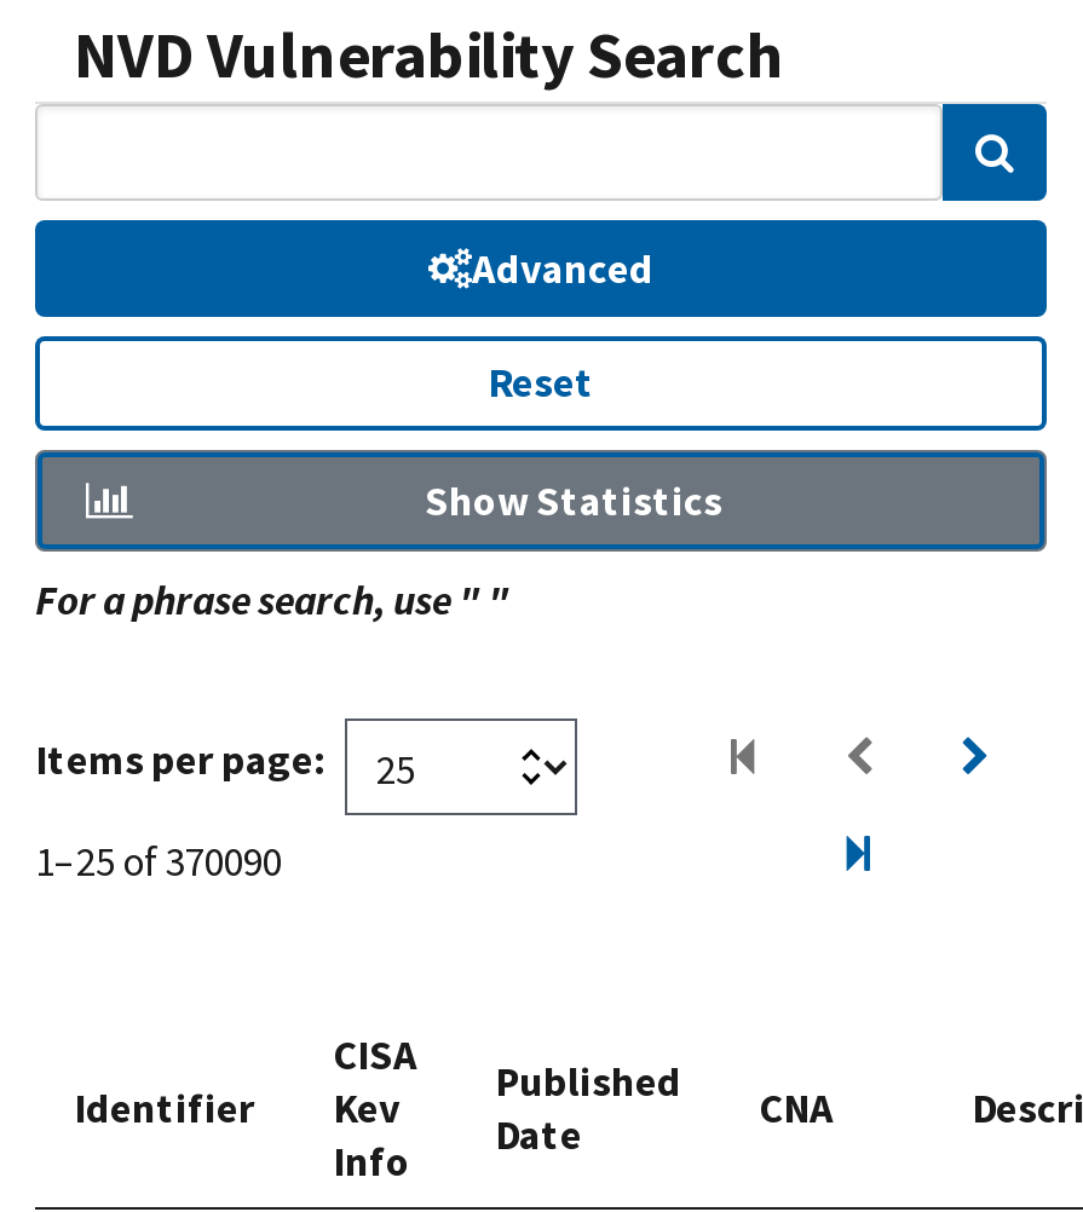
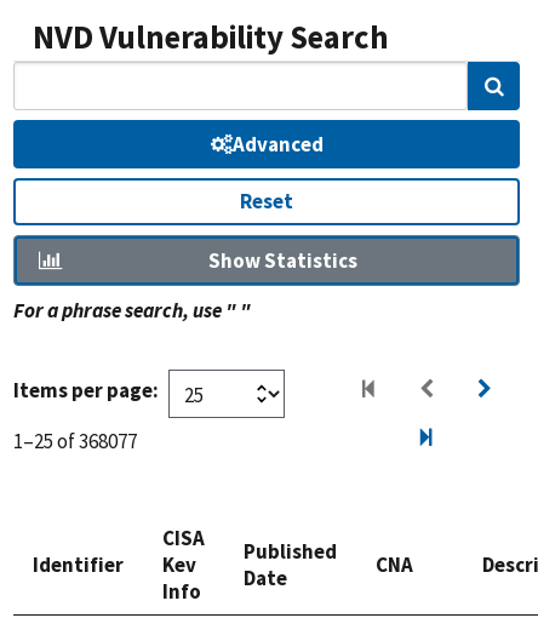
- 1–25 of 370090
+ 1–25 of 368077
